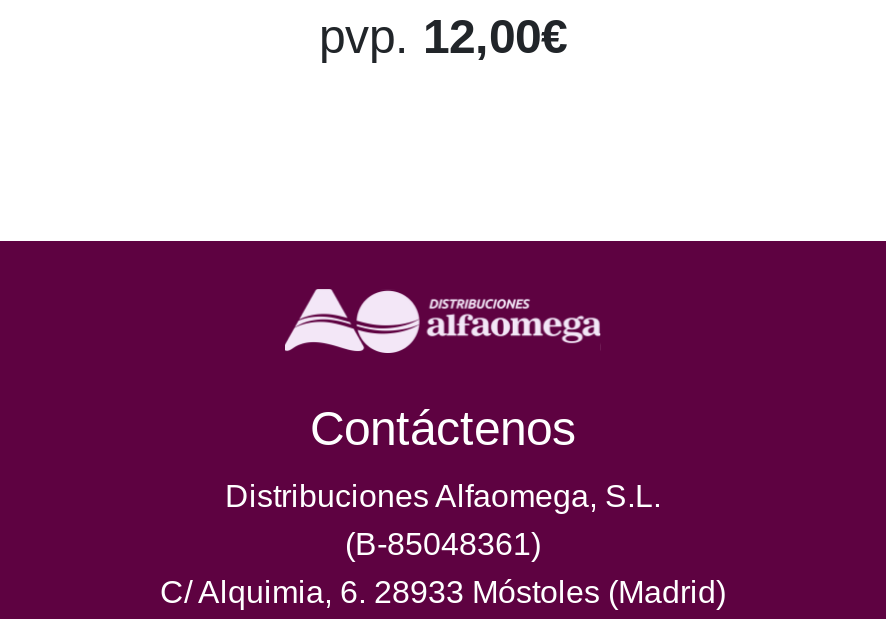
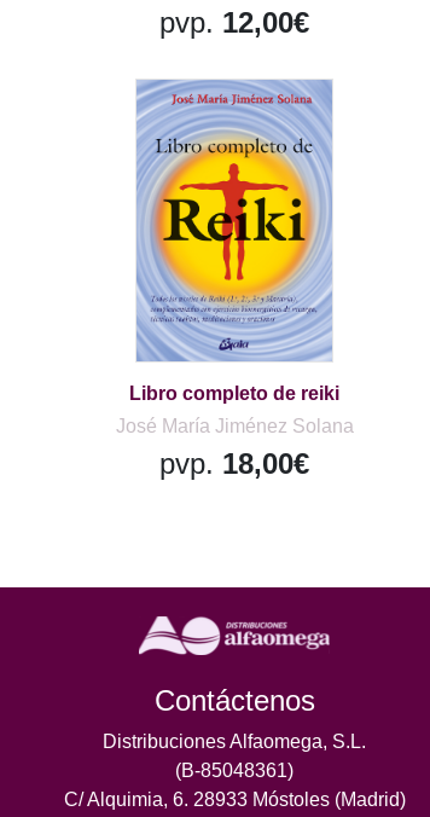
+ [image]
+ Libro completo de reiki
+ José María Jiménez Solana
+ pvp. 18,00€
